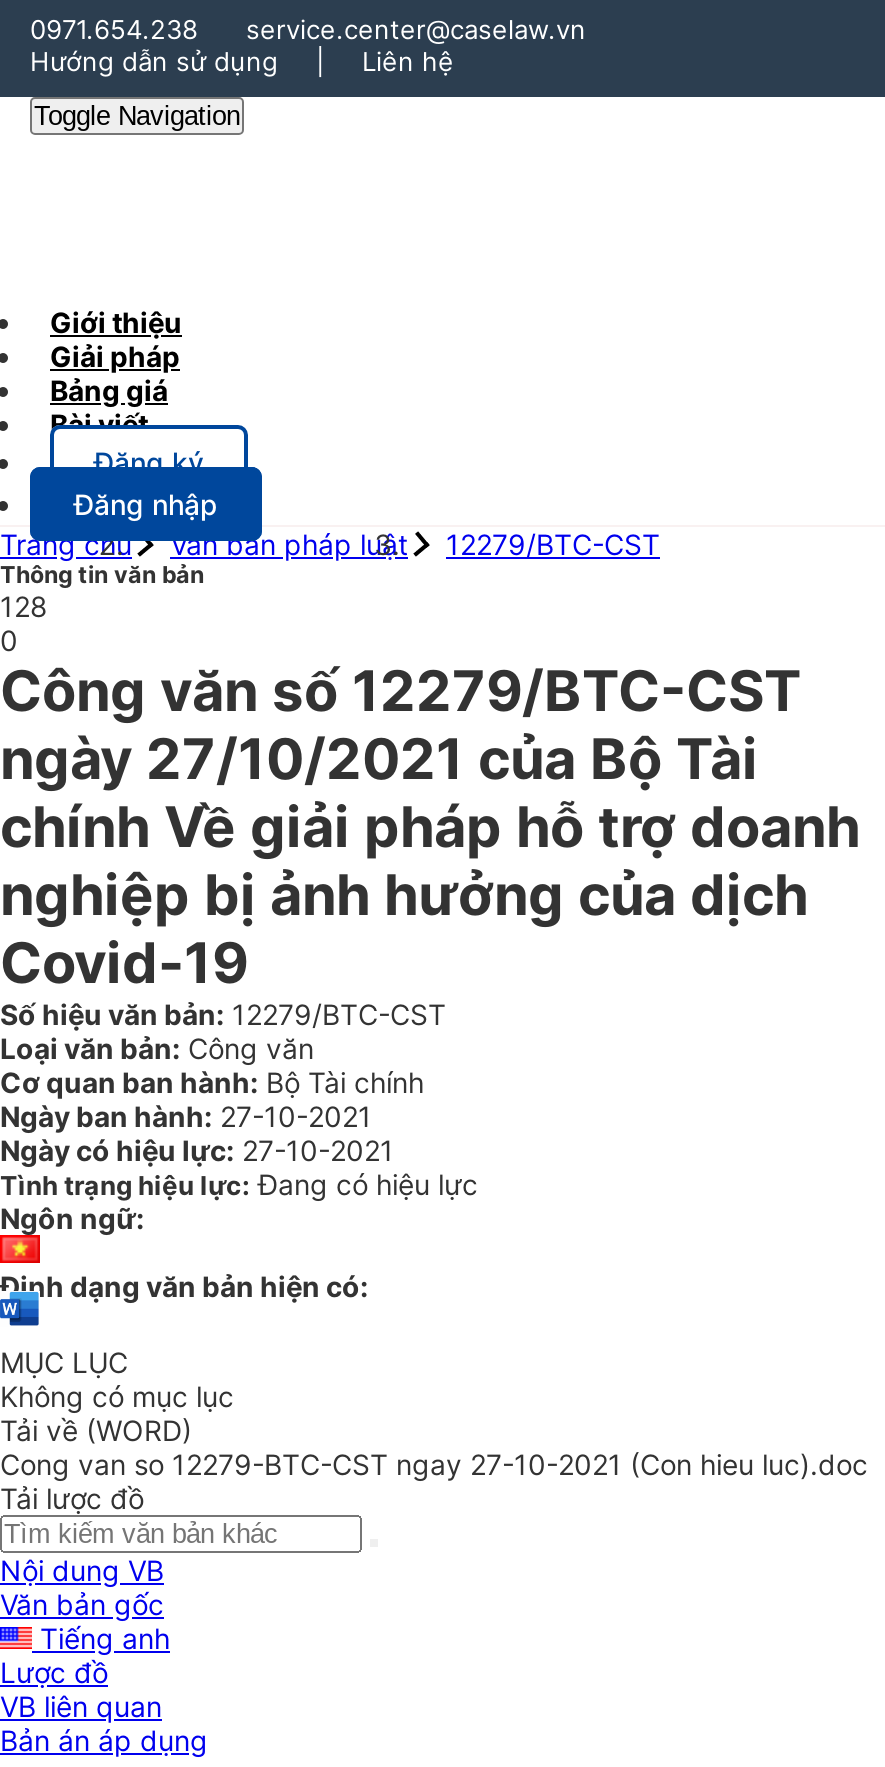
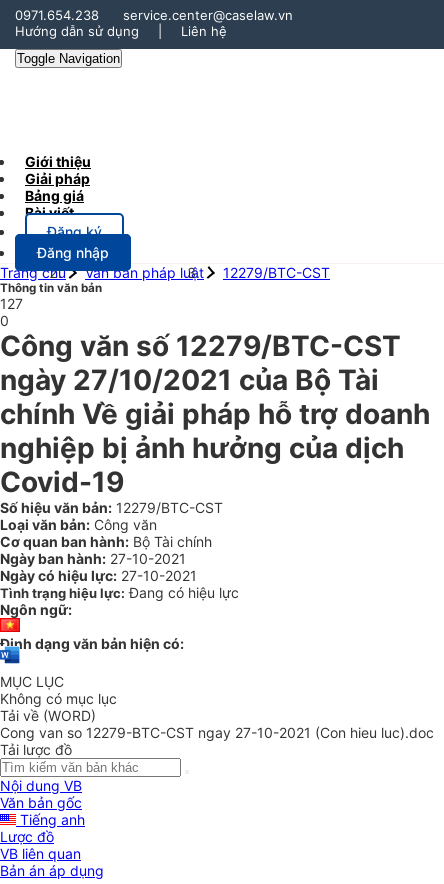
- 128
+ 127
